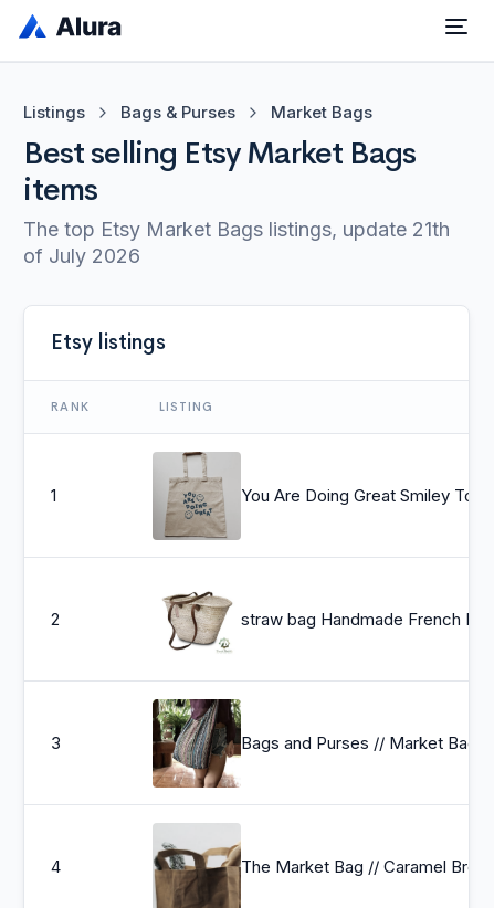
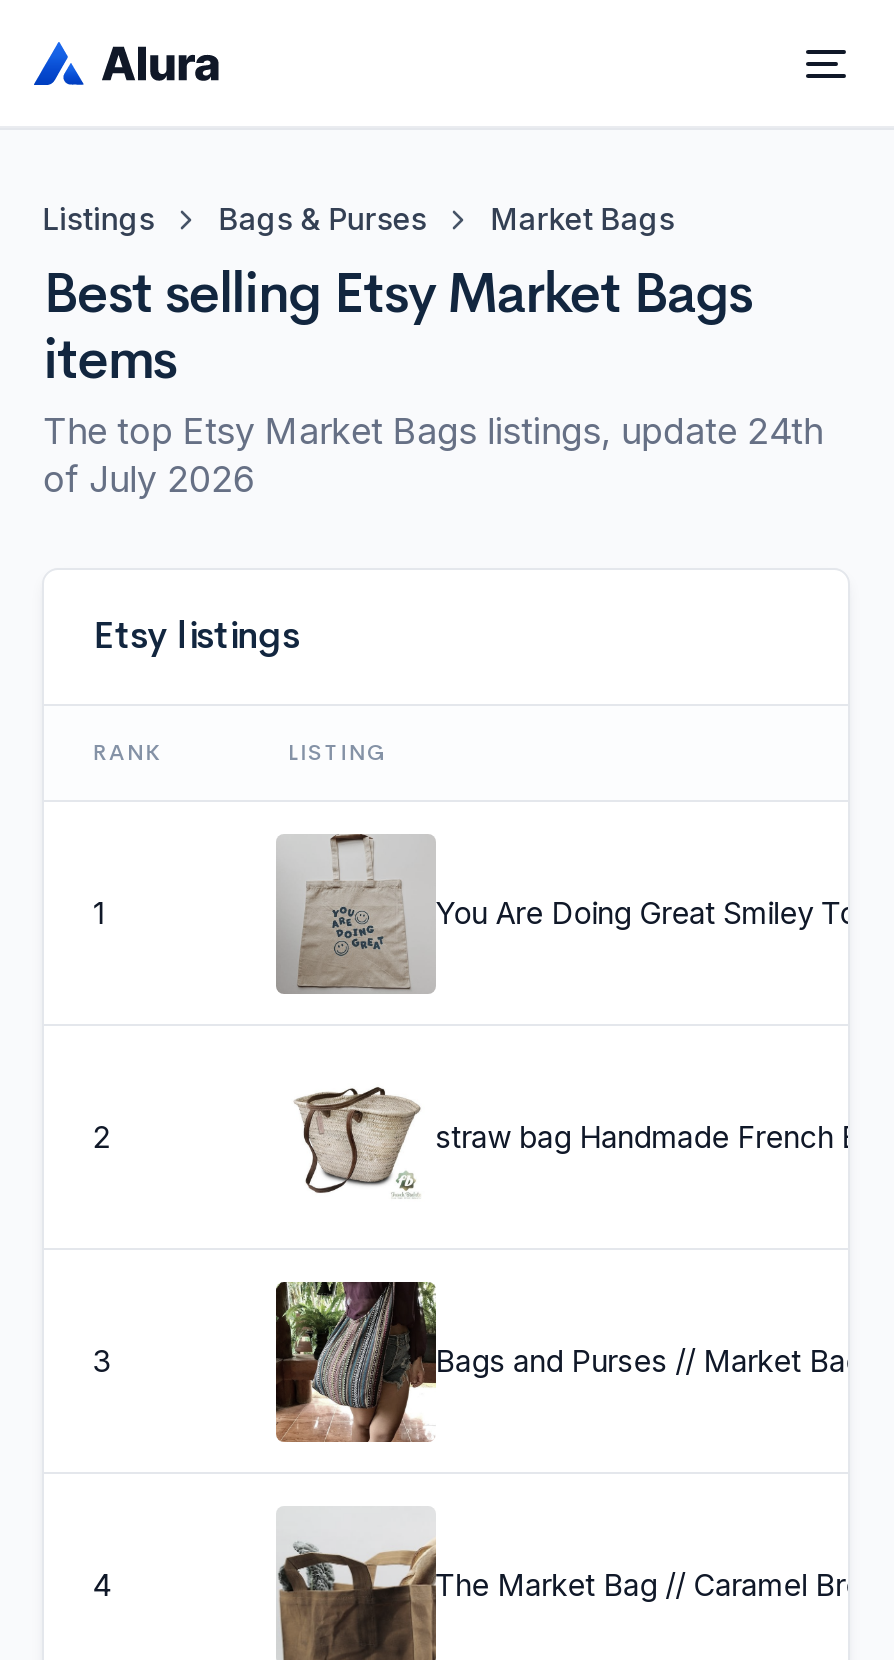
- The top Etsy Market Bags listings, update 21th
+ The top Etsy Market Bags listings, update 24th
